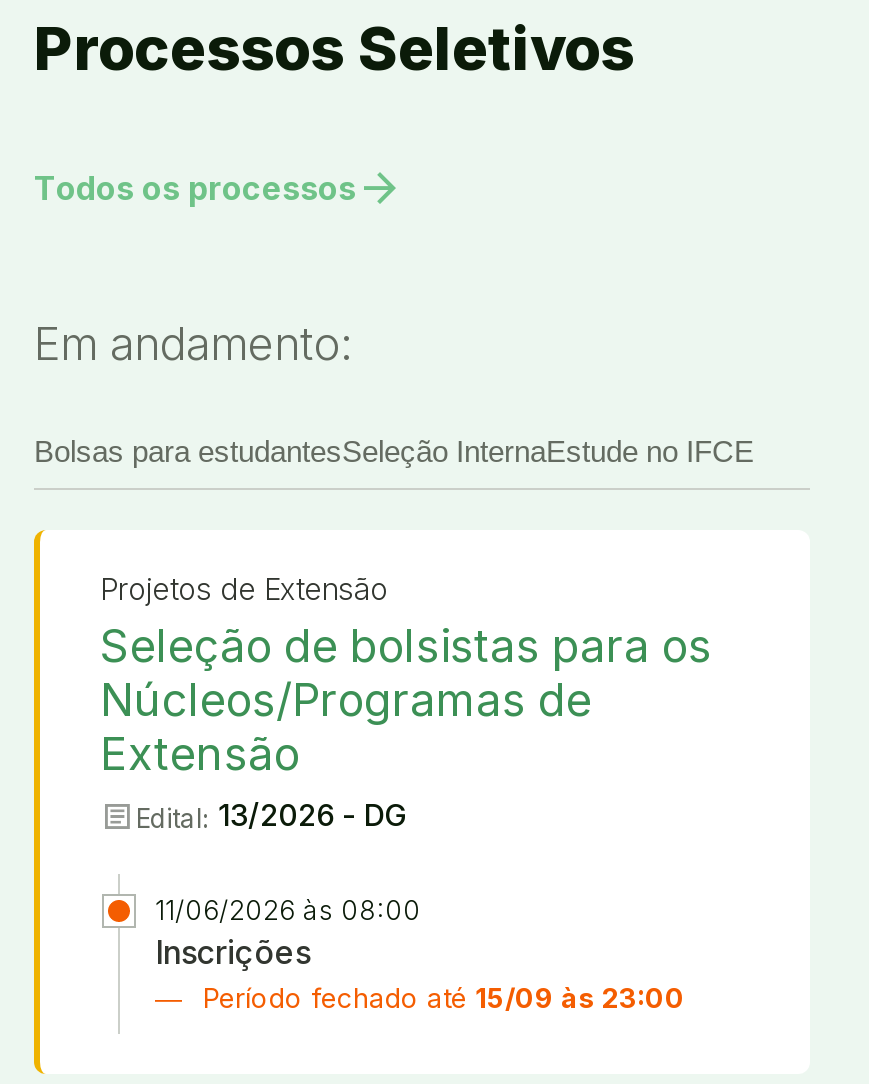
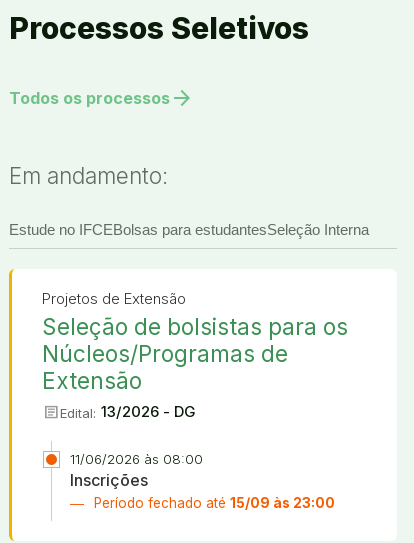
- Bolsas para estudantesSeleção InternaEstude no IFCE
+ Estude no IFCEBolsas para estudantesSeleção Interna
